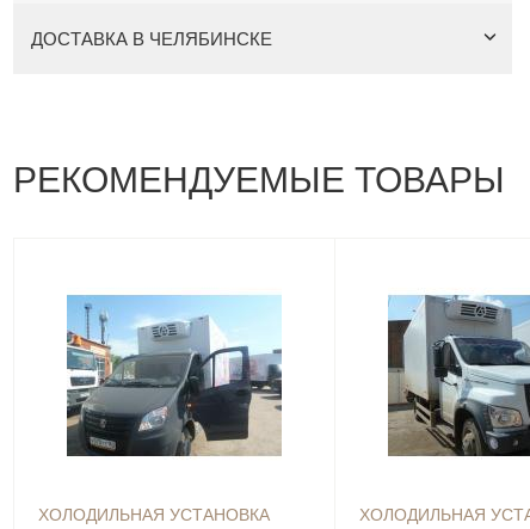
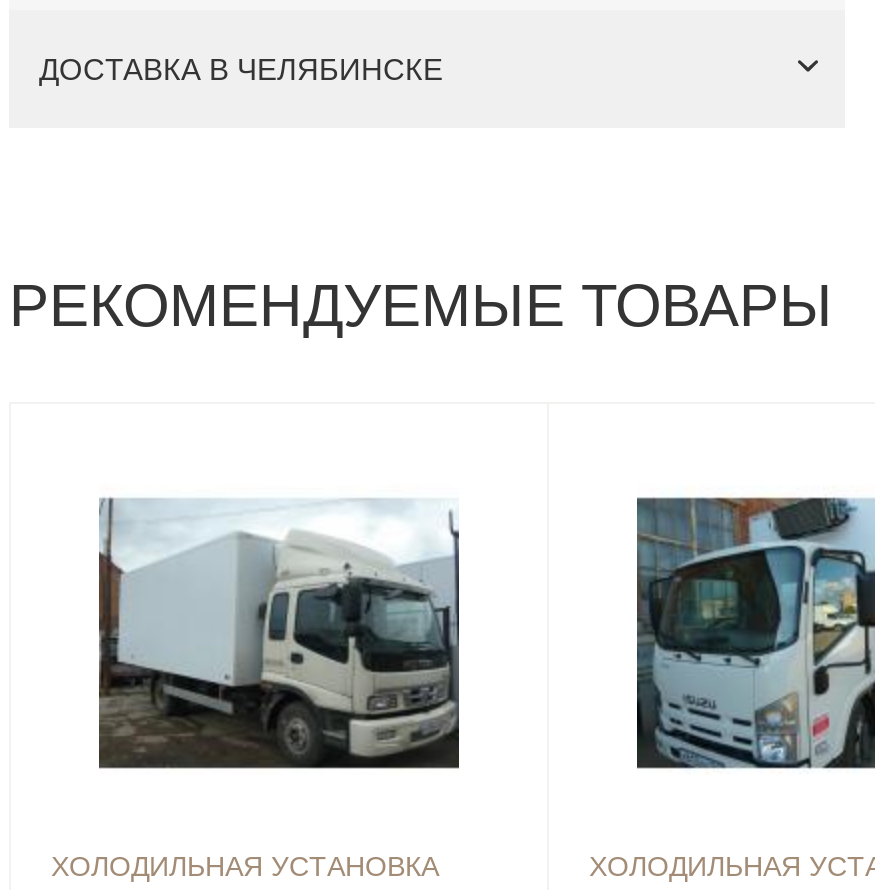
- [image]
+ [image]

- [image]
+ [image]
